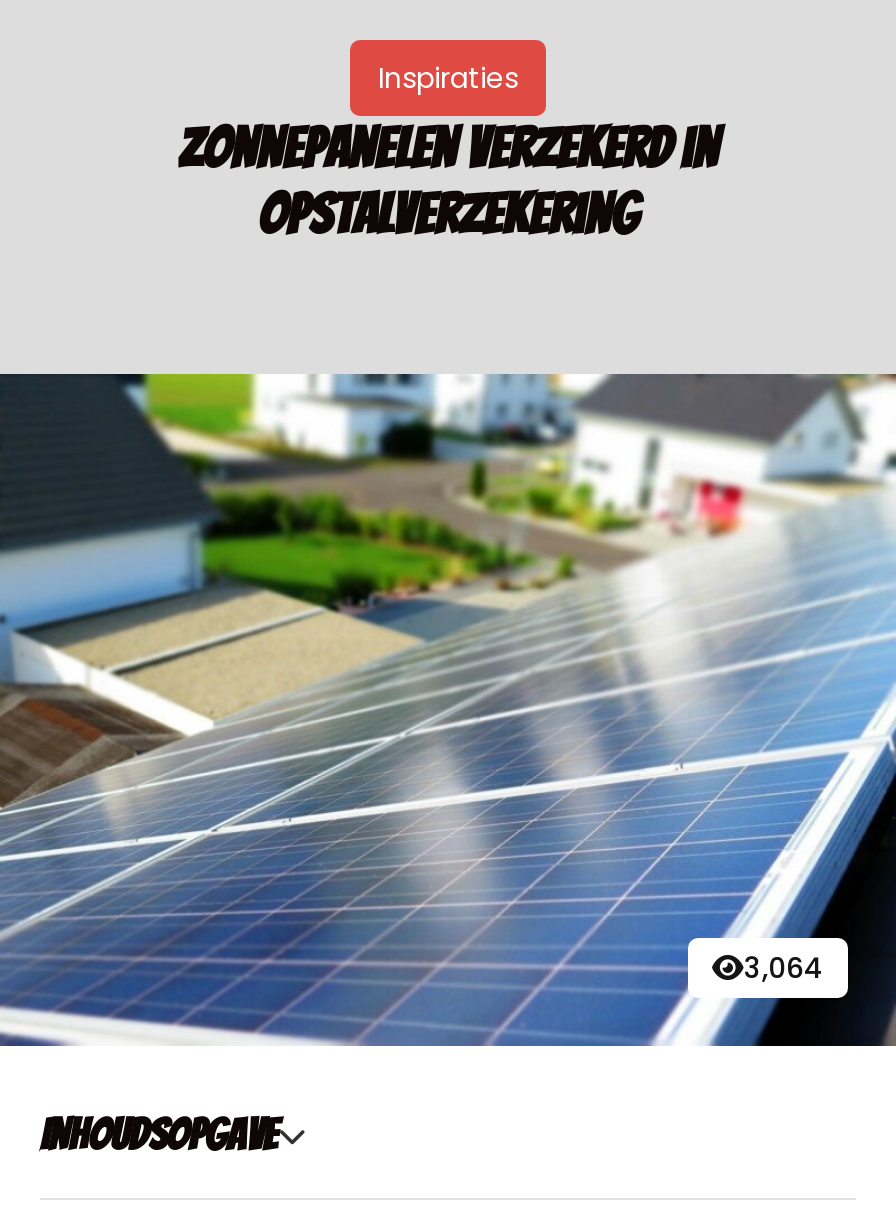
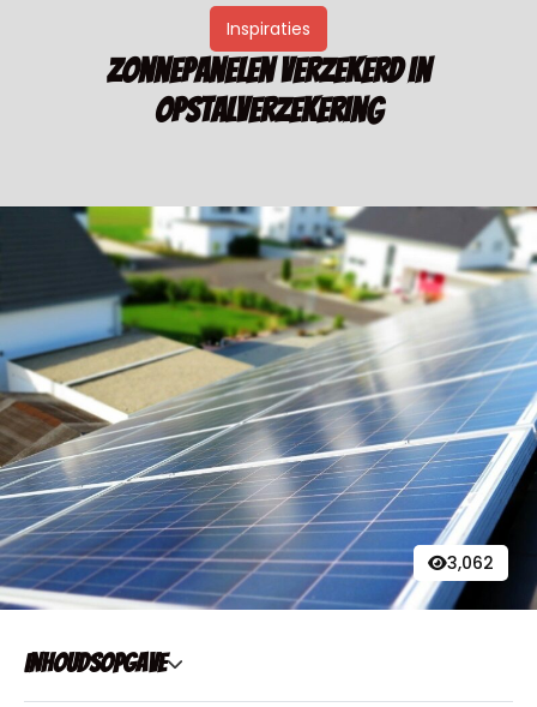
- 3,064
+ 3,062
